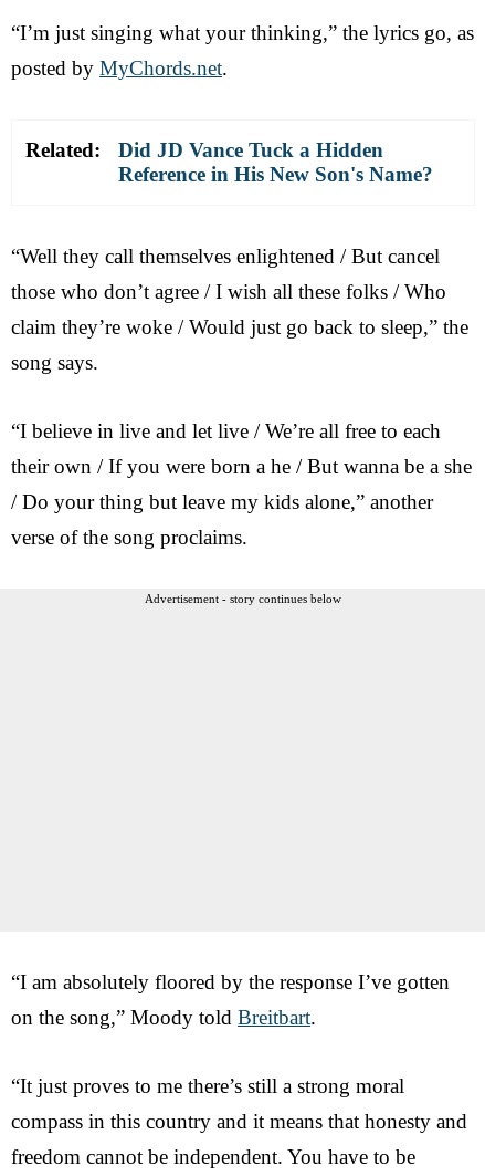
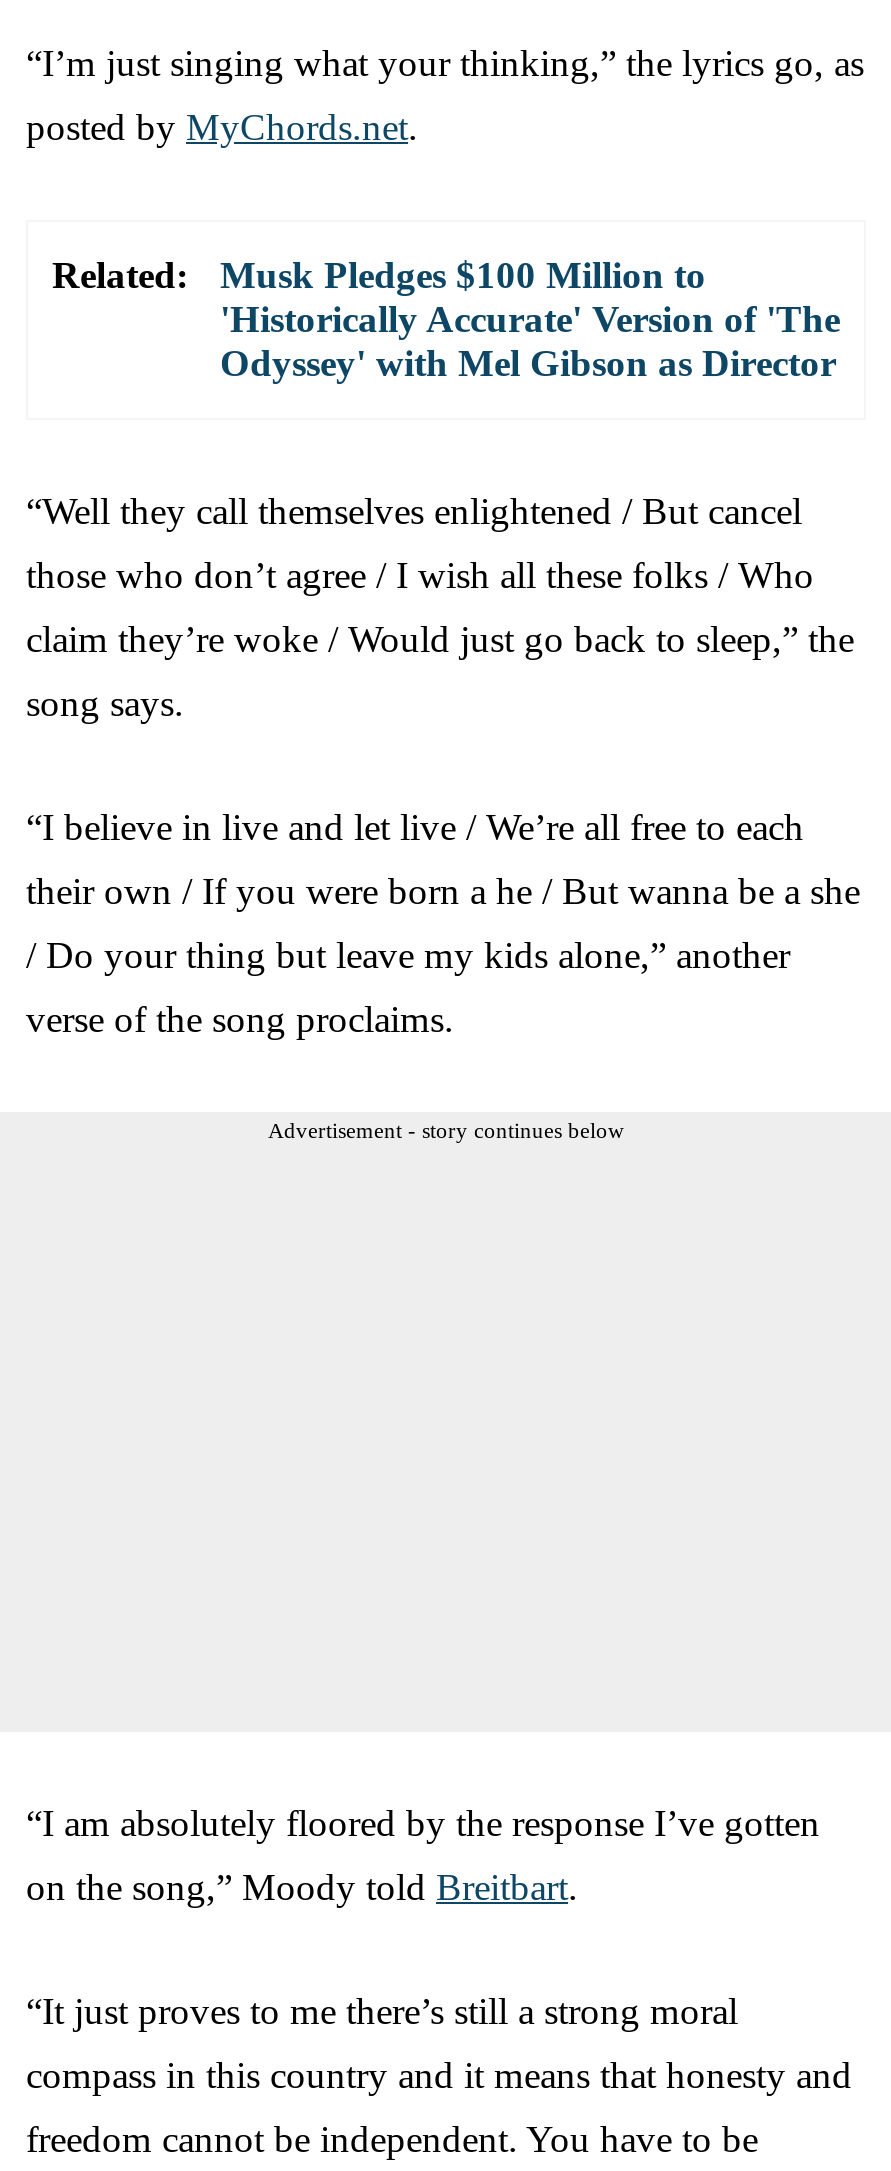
- Did JD Vance Tuck a Hidden
- Reference in His New Son's Name?
+ Musk Pledges $100 Million to
+ 'Historically Accurate' Version of 'The
+ Odyssey' with Mel Gibson as Director
